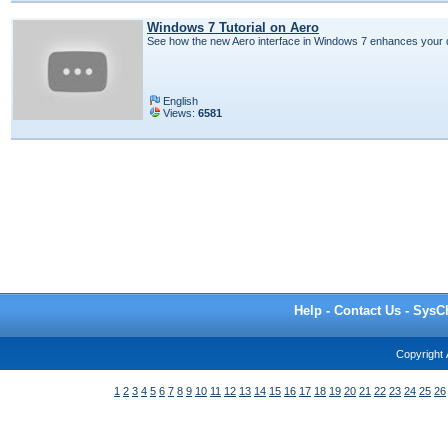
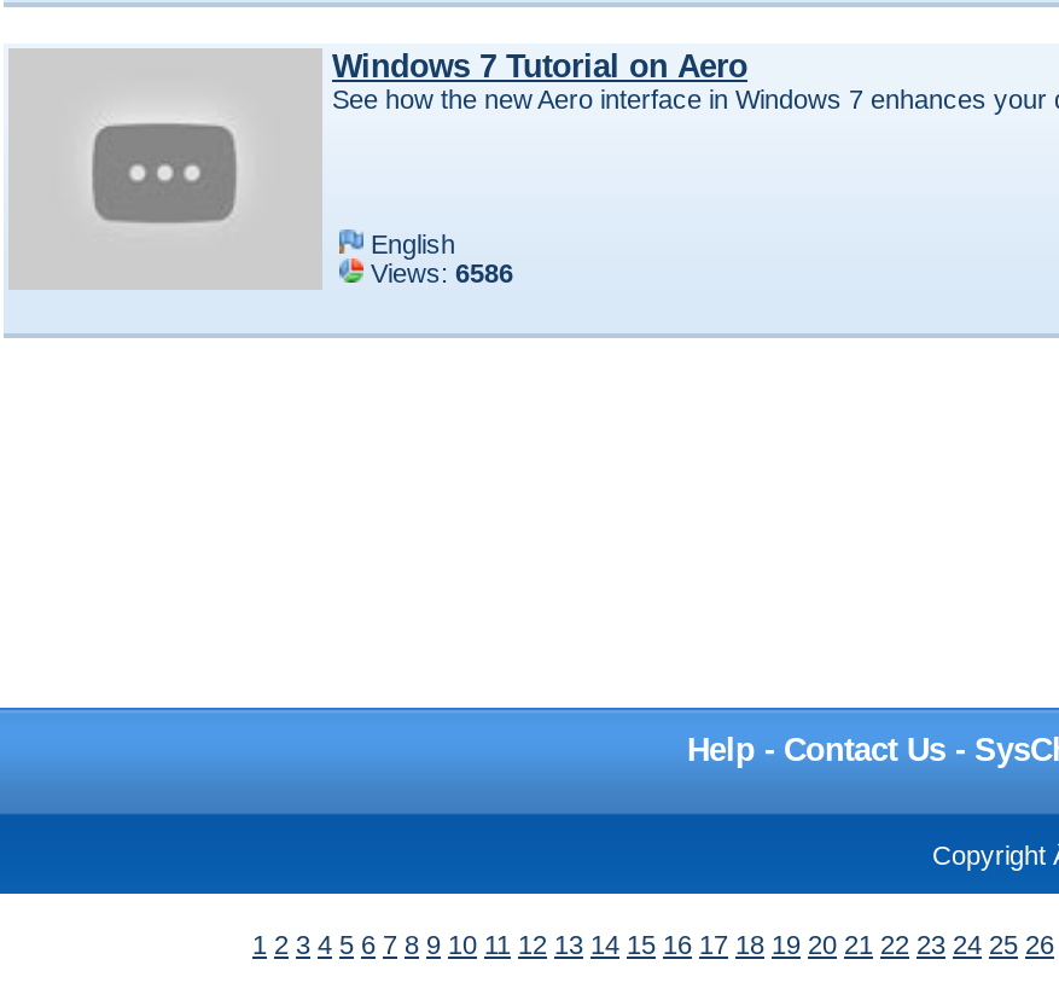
- Views: 6581
+ Views: 6586
